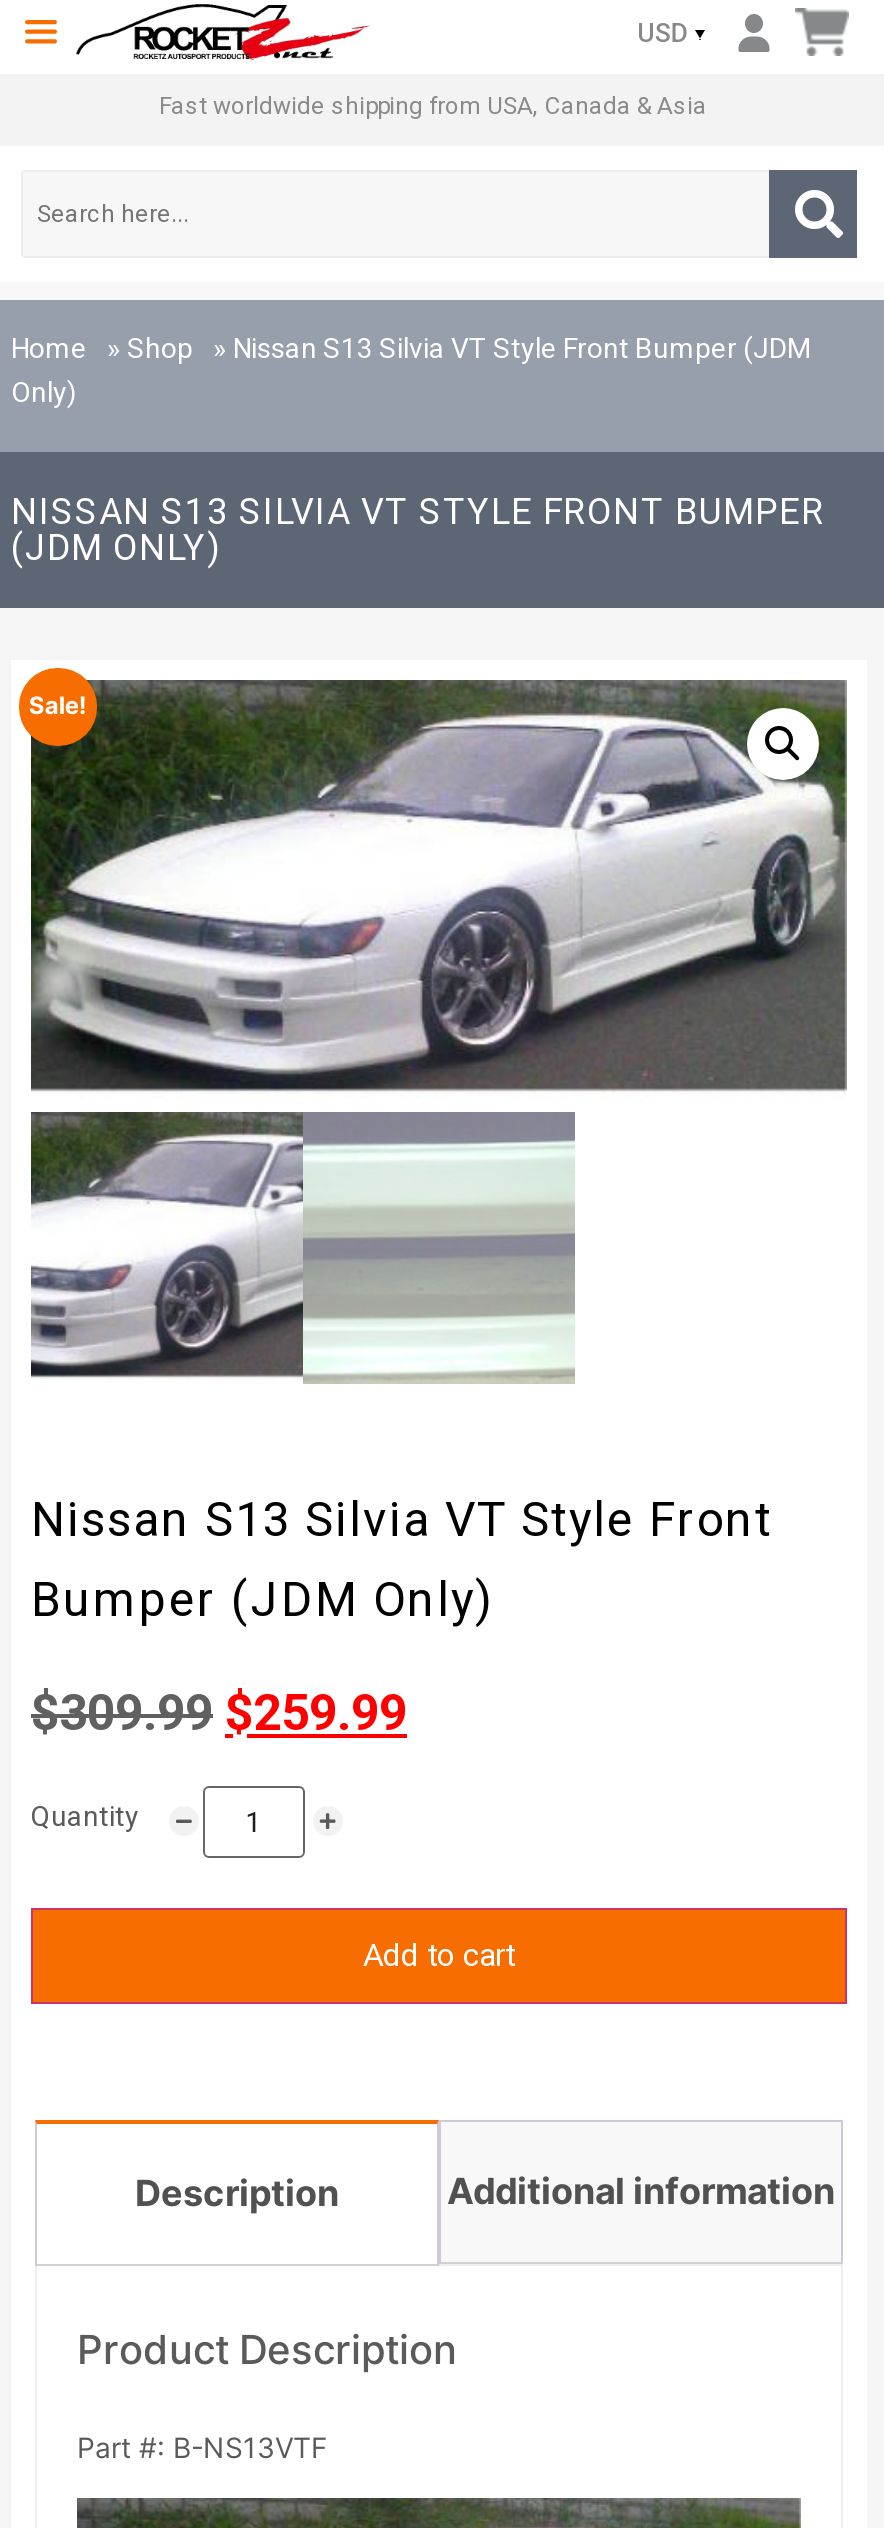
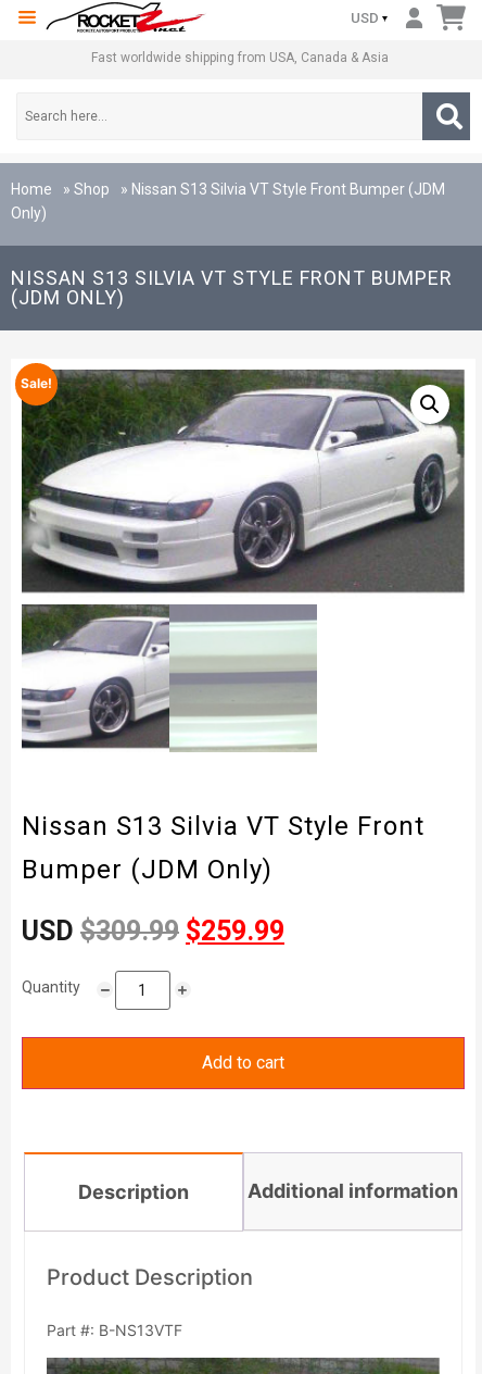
- $309.99 $259.99
+ USD $309.99 $259.99
